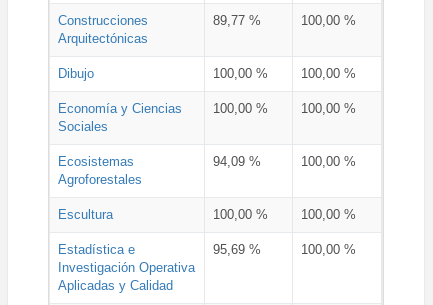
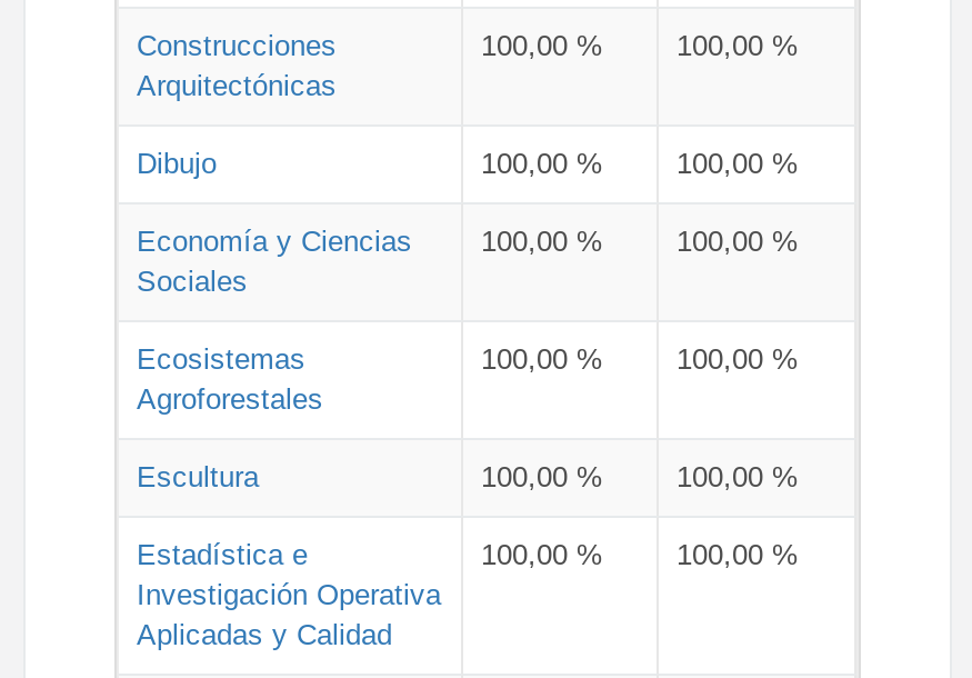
- 89,77 %
+ 100,00 %

- 94,09 %
+ 100,00 %

- 95,69 %
+ 100,00 %
